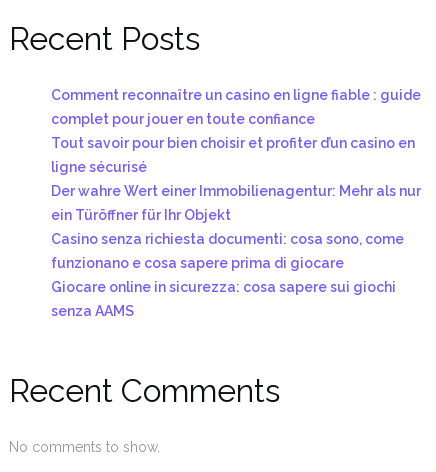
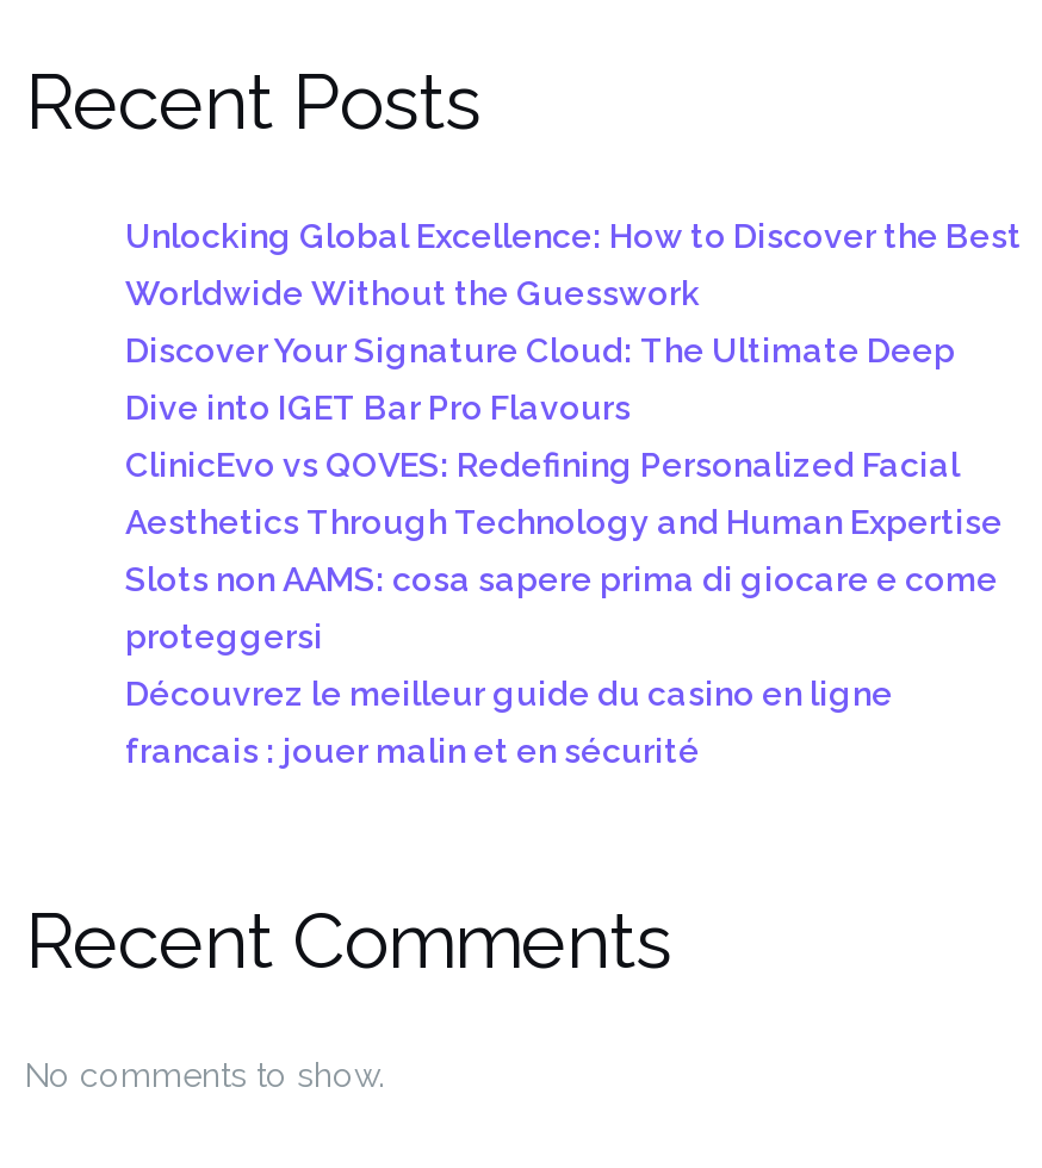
- Comment reconnaître un casino en ligne fiable : guide
+ Unlocking Global Excellence: How to Discover the Best

- complet pour jouer en toute confiance
+ Worldwide Without the Guesswork

- Tout savoir pour bien choisir et profiter d’un casino en
+ Discover Your Signature Cloud: The Ultimate Deep

- ligne sécurisé
+ Dive into IGET Bar Pro Flavours

- Der wahre Wert einer Immobilienagentur: Mehr als nur
+ ClinicEvo vs QOVES: Redefining Personalized Facial

- ein Türöffner für Ihr Objekt
+ Aesthetics Through Technology and Human Expertise

- Casino senza richiesta documenti: cosa sono, come
+ Slots non AAMS: cosa sapere prima di giocare e come

- funzionano e cosa sapere prima di giocare
+ proteggersi

- Giocare online in sicurezza: cosa sapere sui giochi
+ Découvrez le meilleur guide du casino en ligne

- senza AAMS
+ francais : jouer malin et en sécurité
